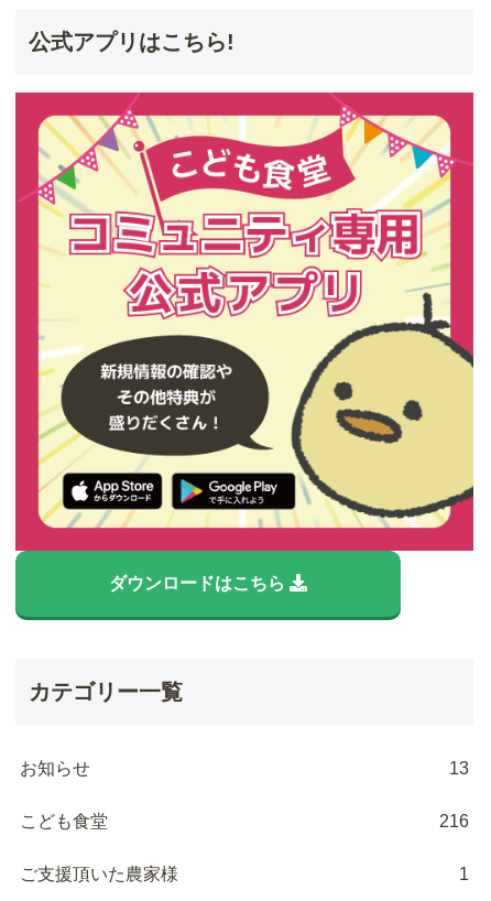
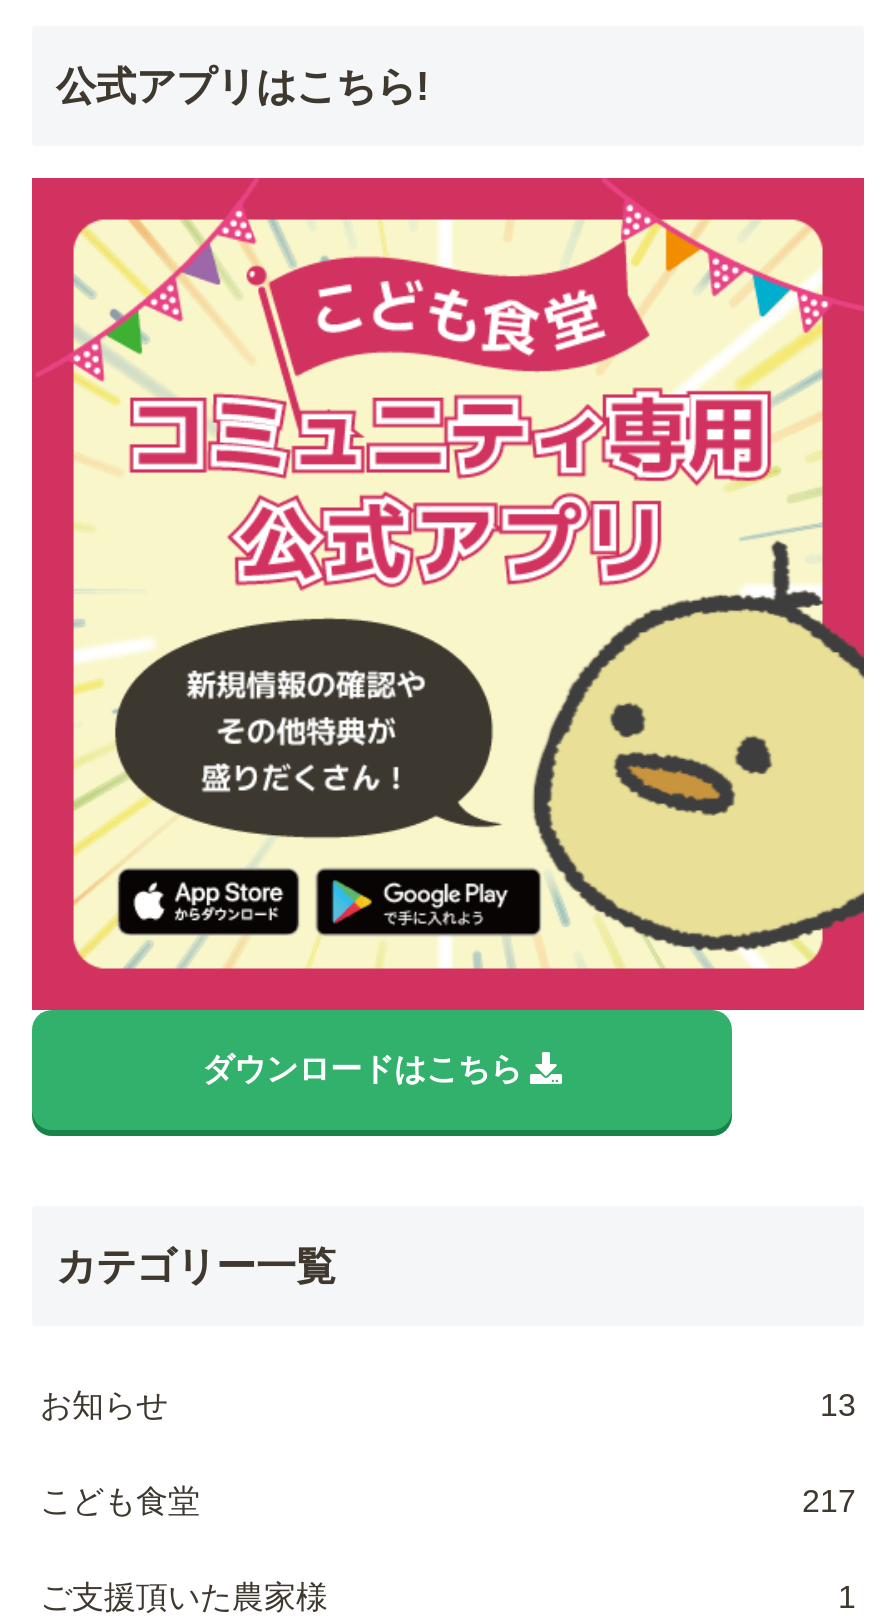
- 216
+ 217
